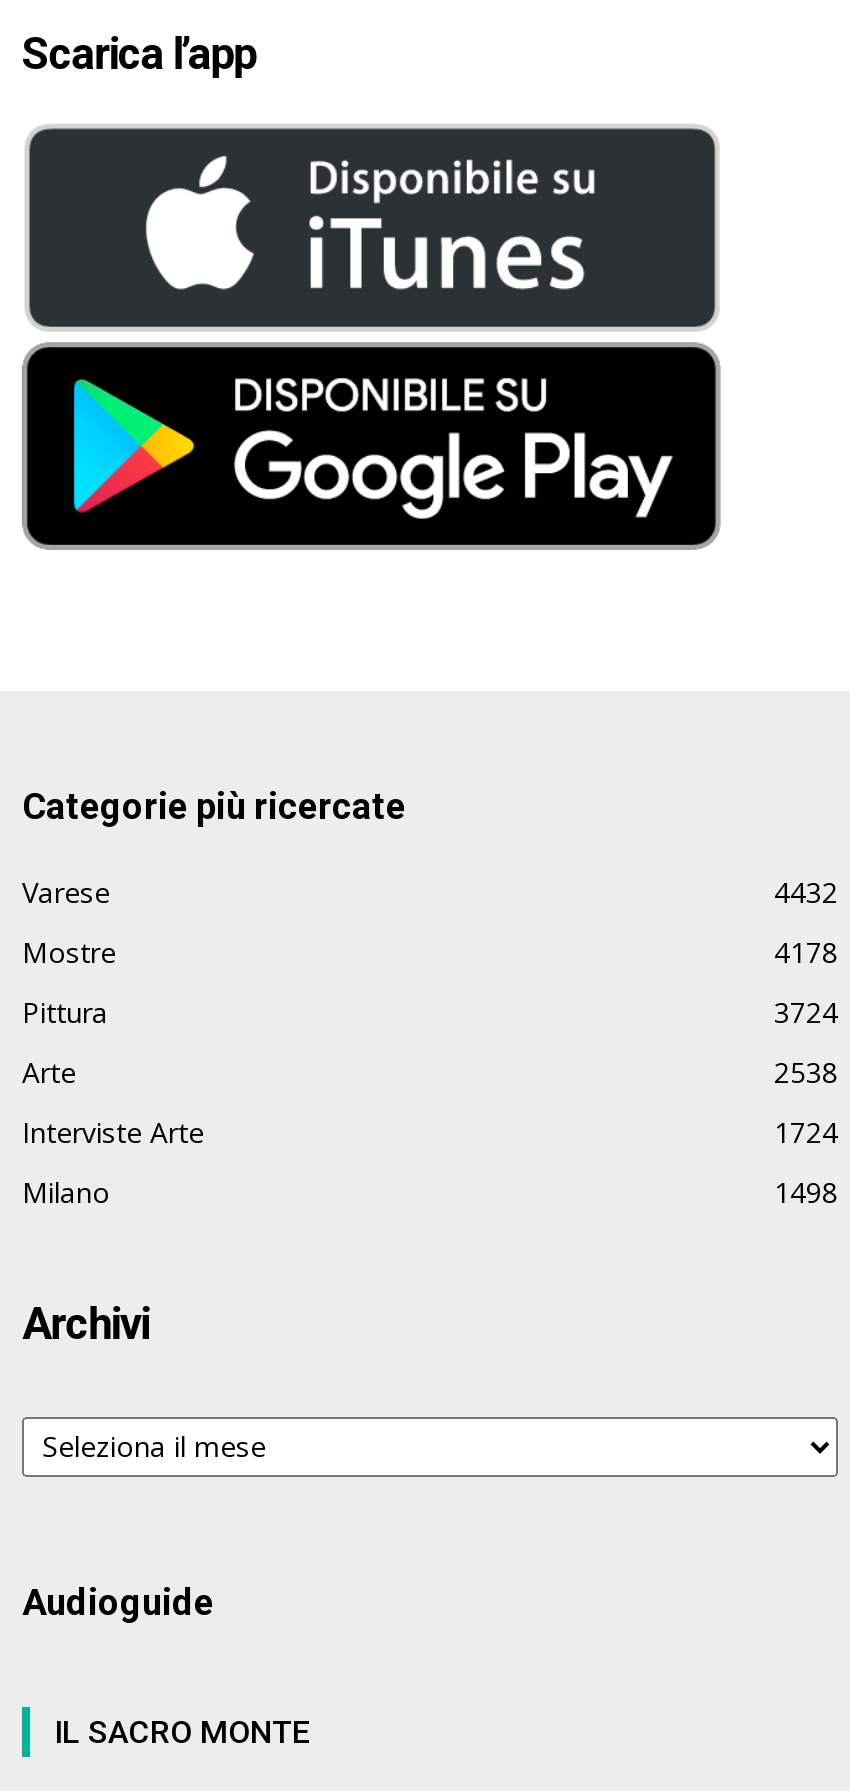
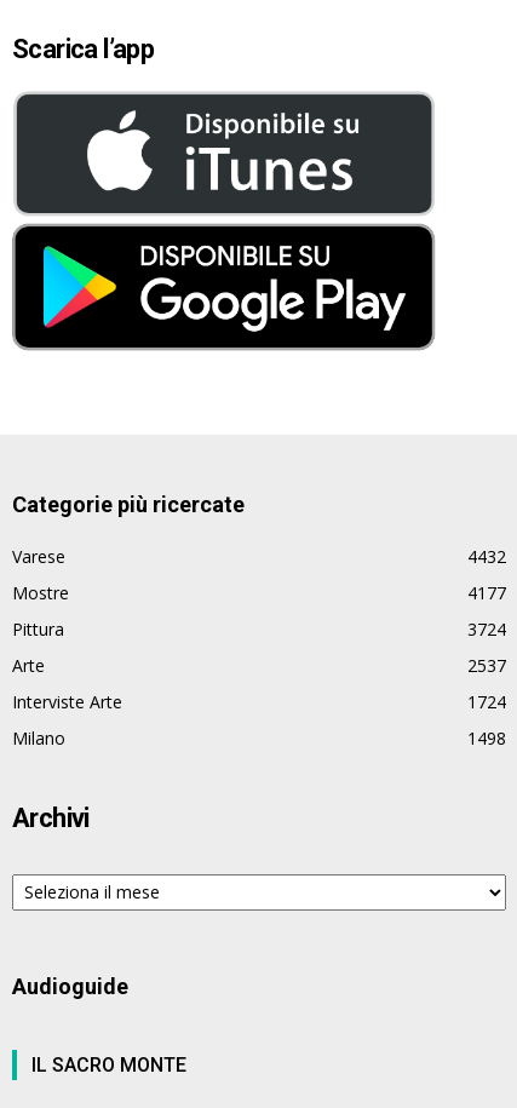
- 4178
+ 4177

- 2538
+ 2537
